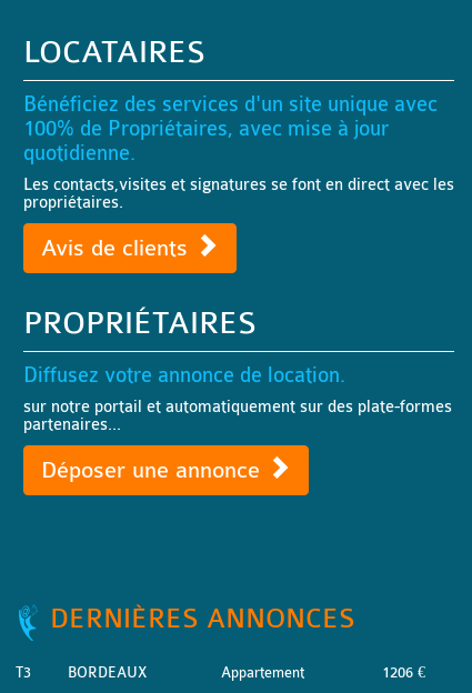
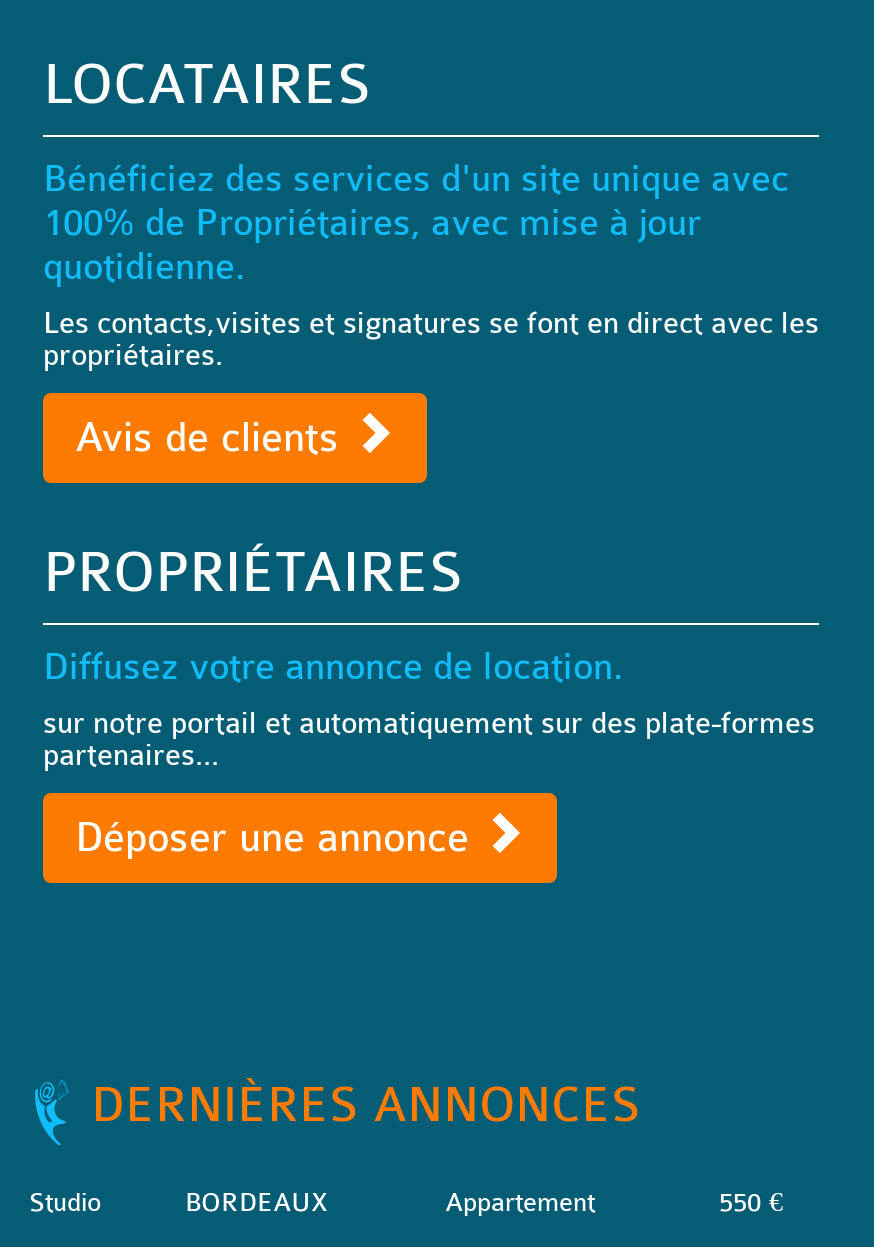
- T3
+ Studio

- 1206 €
+ 550 €
